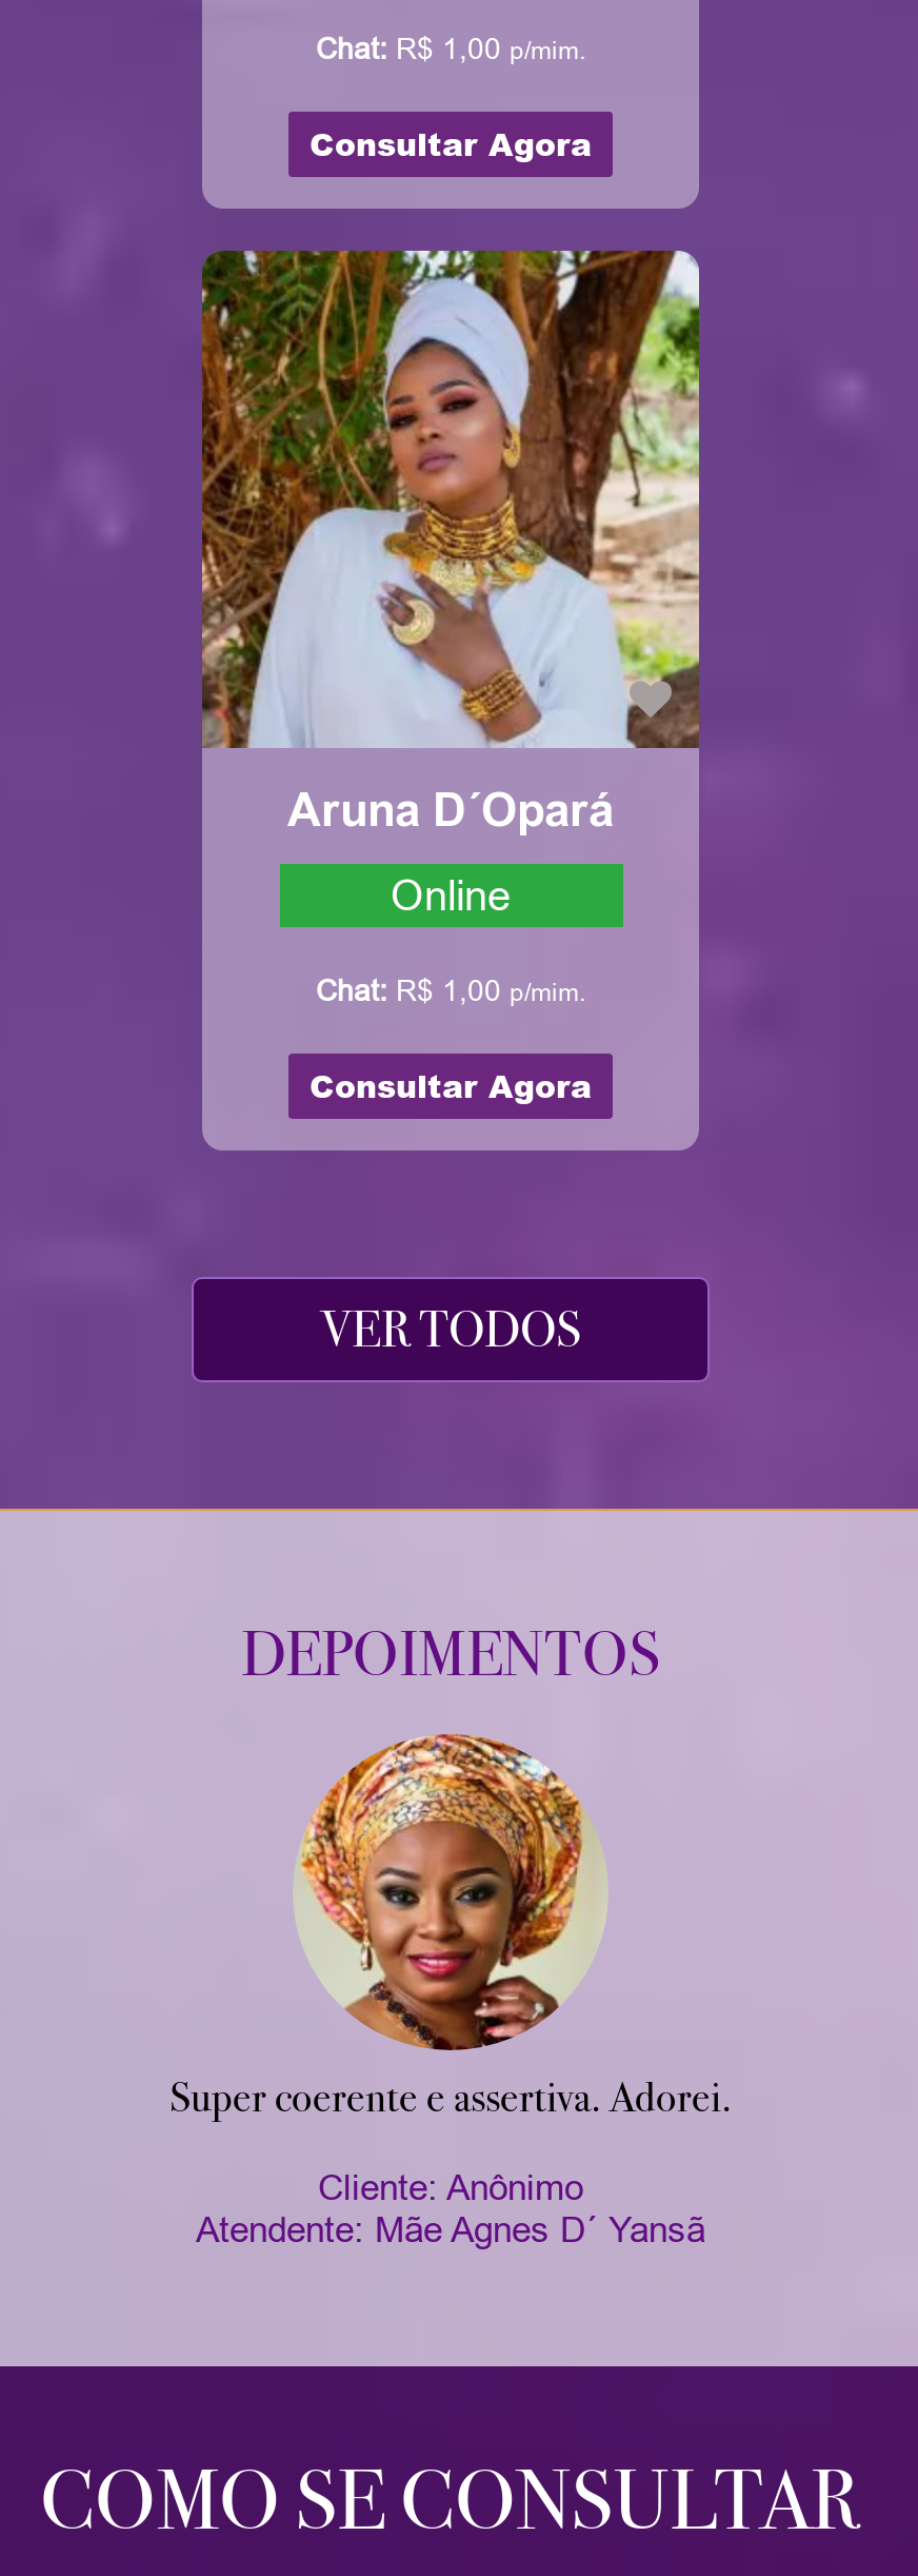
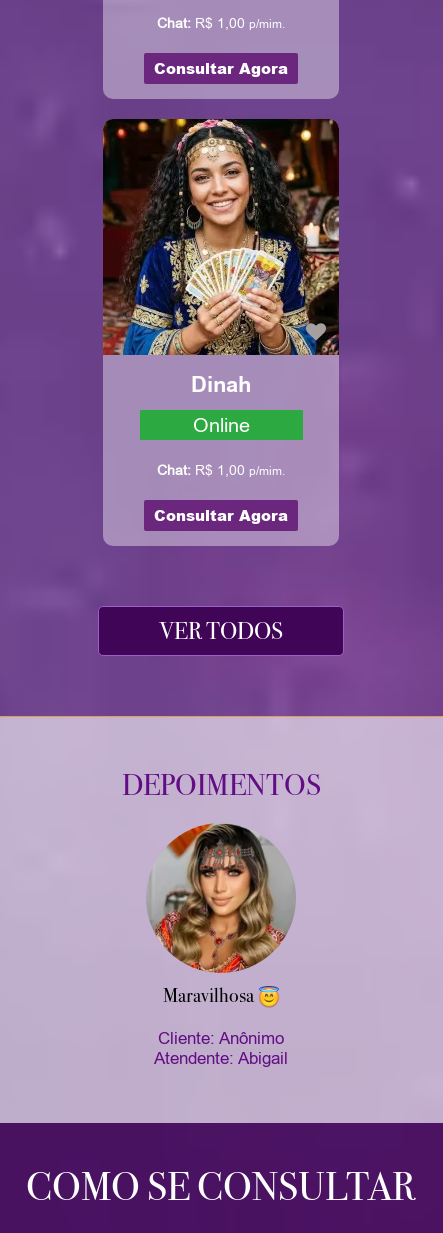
- [image]
- Aruna D´Opará
+ [image]
+ Dinah

- [image]
- Super coerente e assertiva. Adorei.
+ [image]
+ Maravilhosa

- Atendente: Mãe Agnes D´ Yansã
+ Atendente: Abigail
